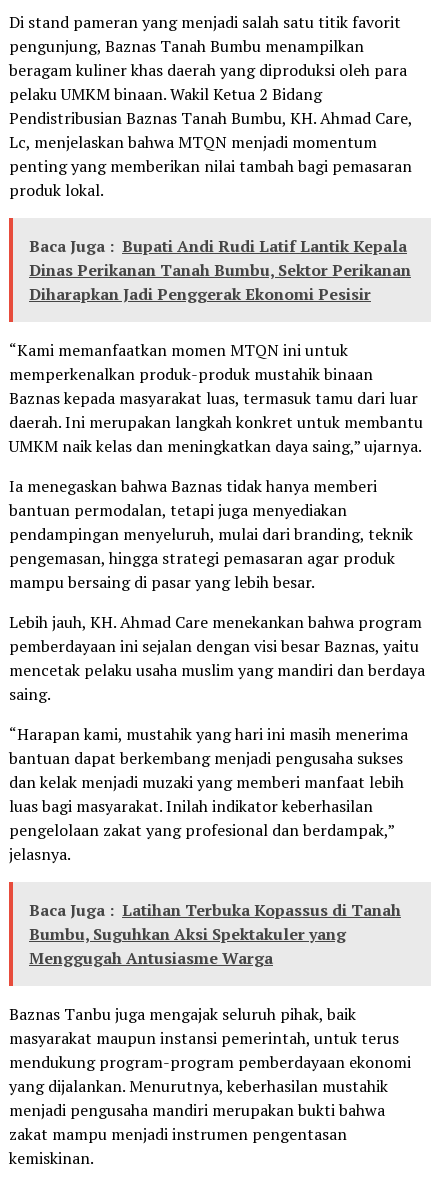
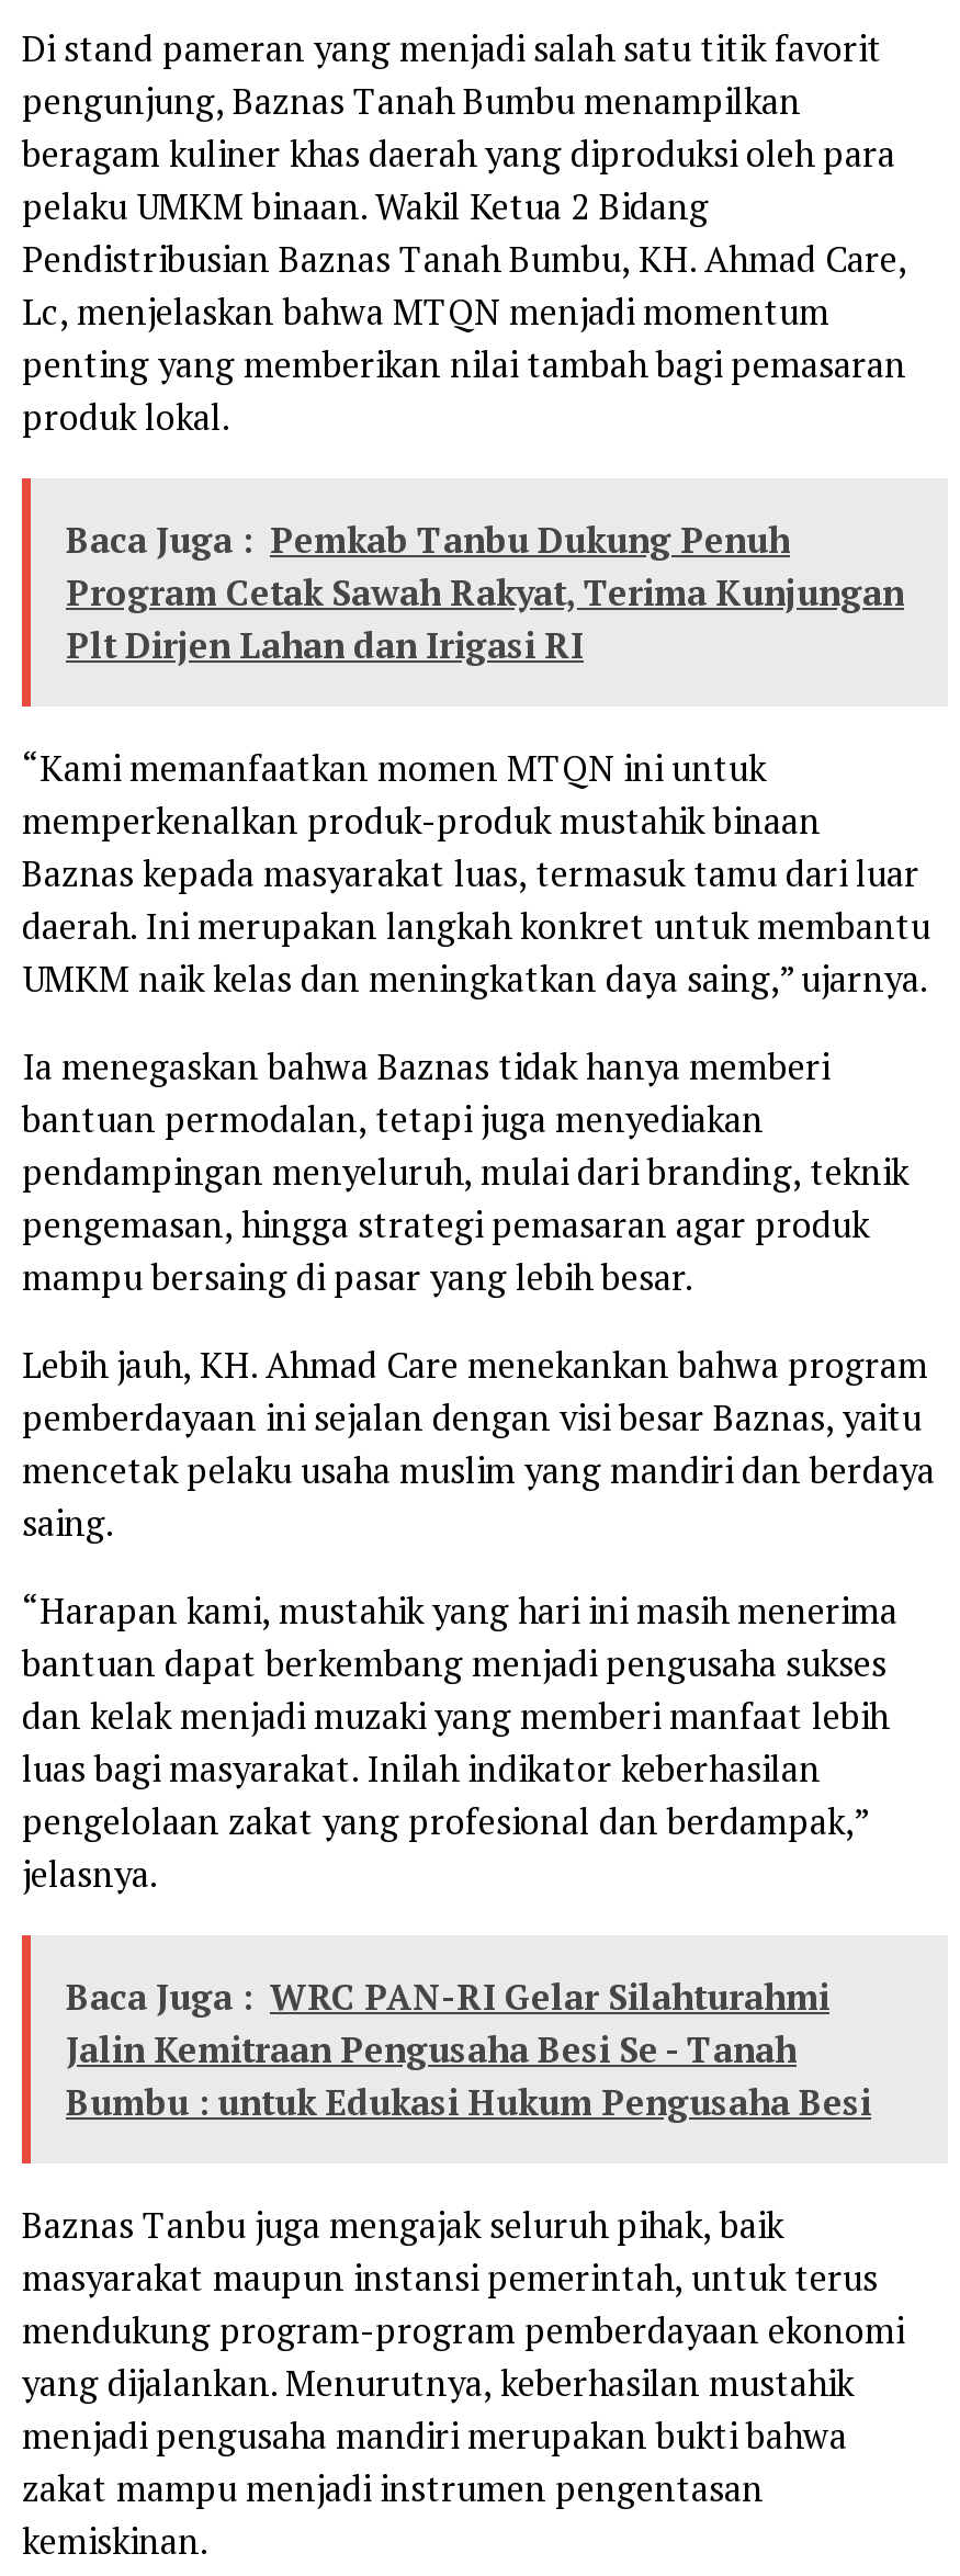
- Baca Juga : Bupati Andi Rudi Latif Lantik Kepala
- Dinas Perikanan Tanah Bumbu, Sektor Perikanan
- Diharapkan Jadi Penggerak Ekonomi Pesisir
+ Baca Juga : Pemkab Tanbu Dukung Penuh
+ Program Cetak Sawah Rakyat, Terima Kunjungan
+ Plt Dirjen Lahan dan Irigasi RI

- Baca Juga : Latihan Terbuka Kopassus di Tanah
- Bumbu, Suguhkan Aksi Spektakuler yang
- Menggugah Antusiasme Warga
+ Baca Juga : WRC PAN-RI Gelar Silahturahmi
+ Jalin Kemitraan Pengusaha Besi Se - Tanah
+ Bumbu : untuk Edukasi Hukum Pengusaha Besi
